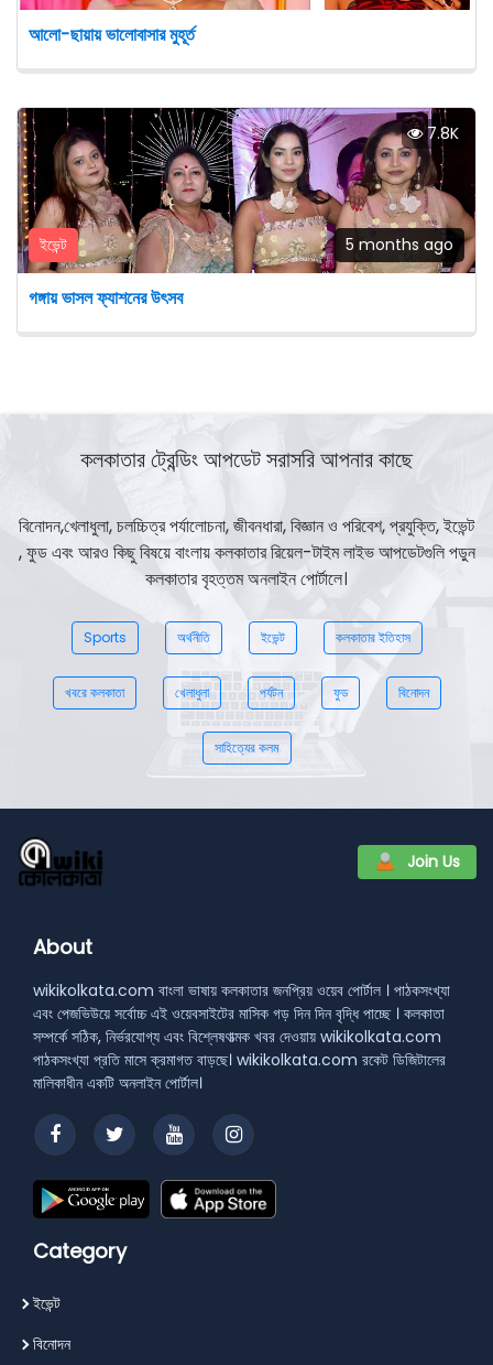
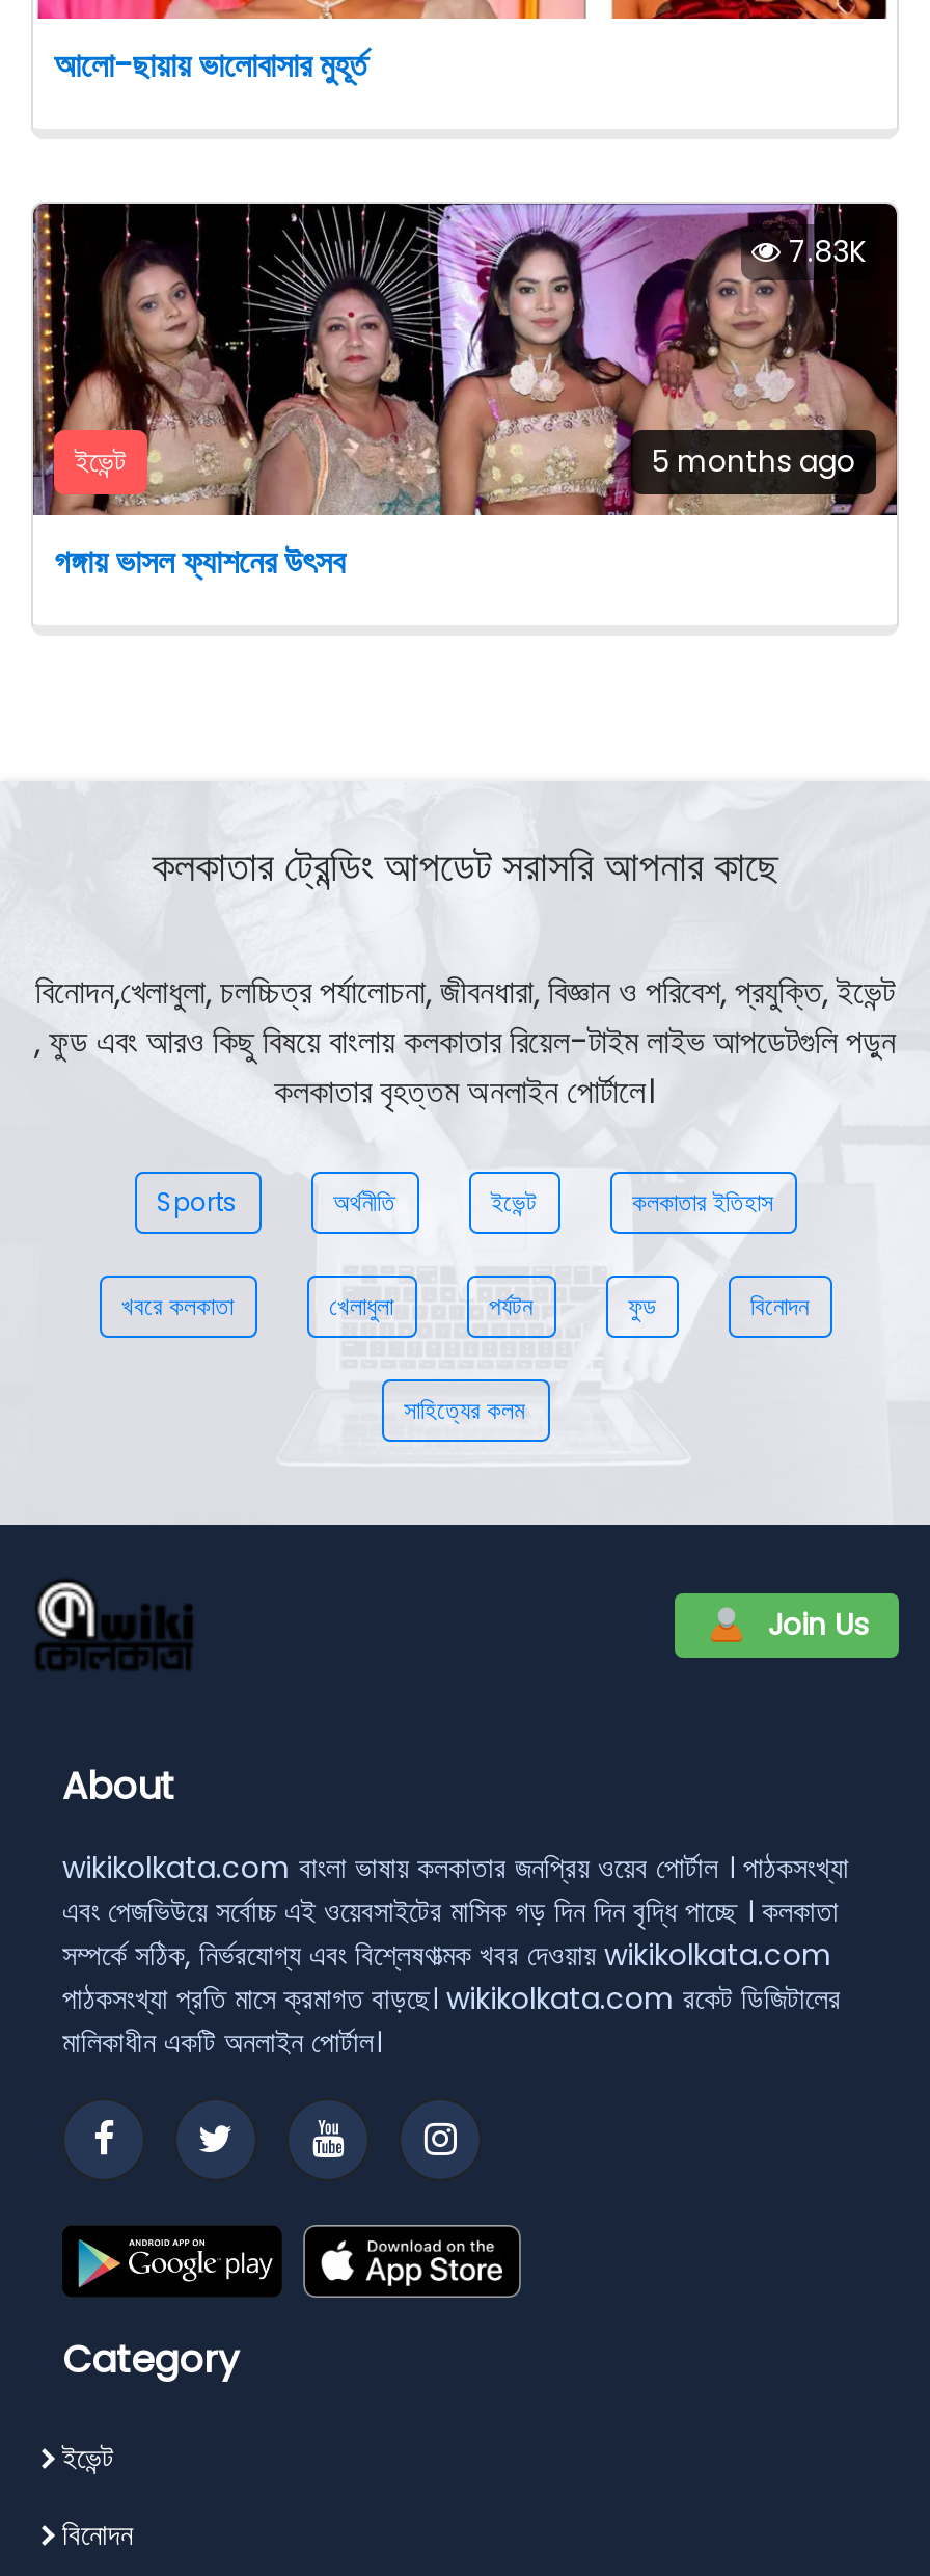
- 7.8K
+ 7.83K
